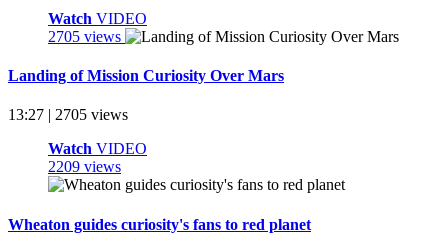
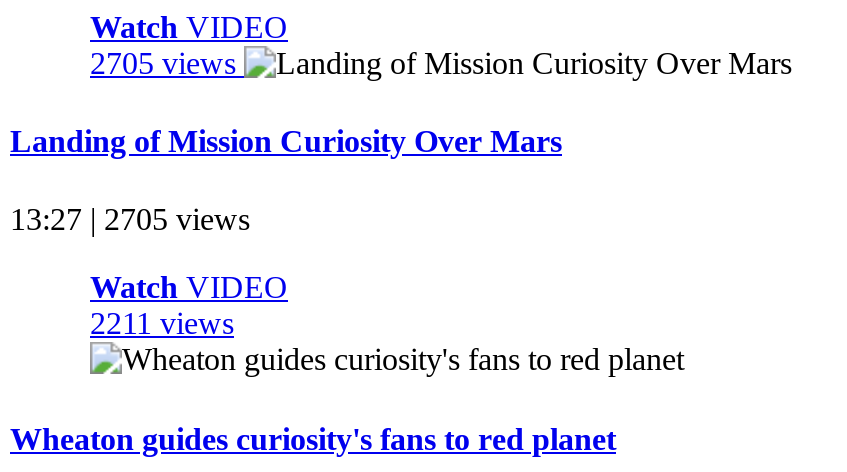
- 2209 views
+ 2211 views
